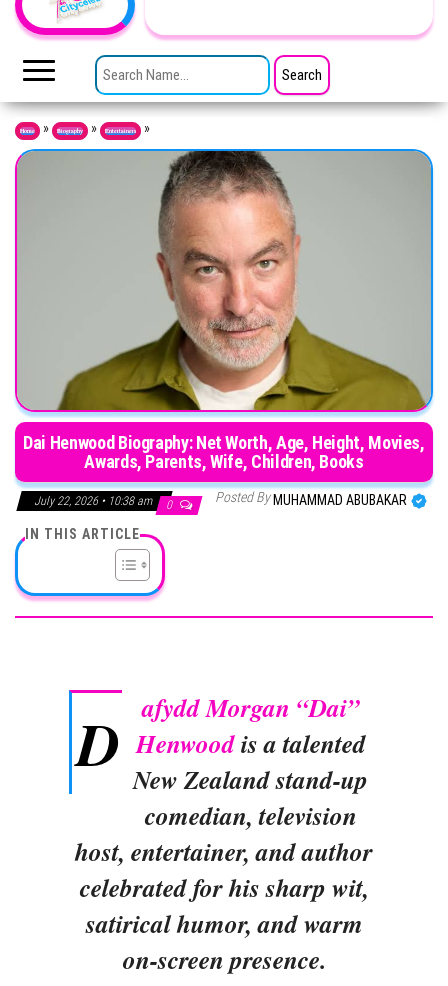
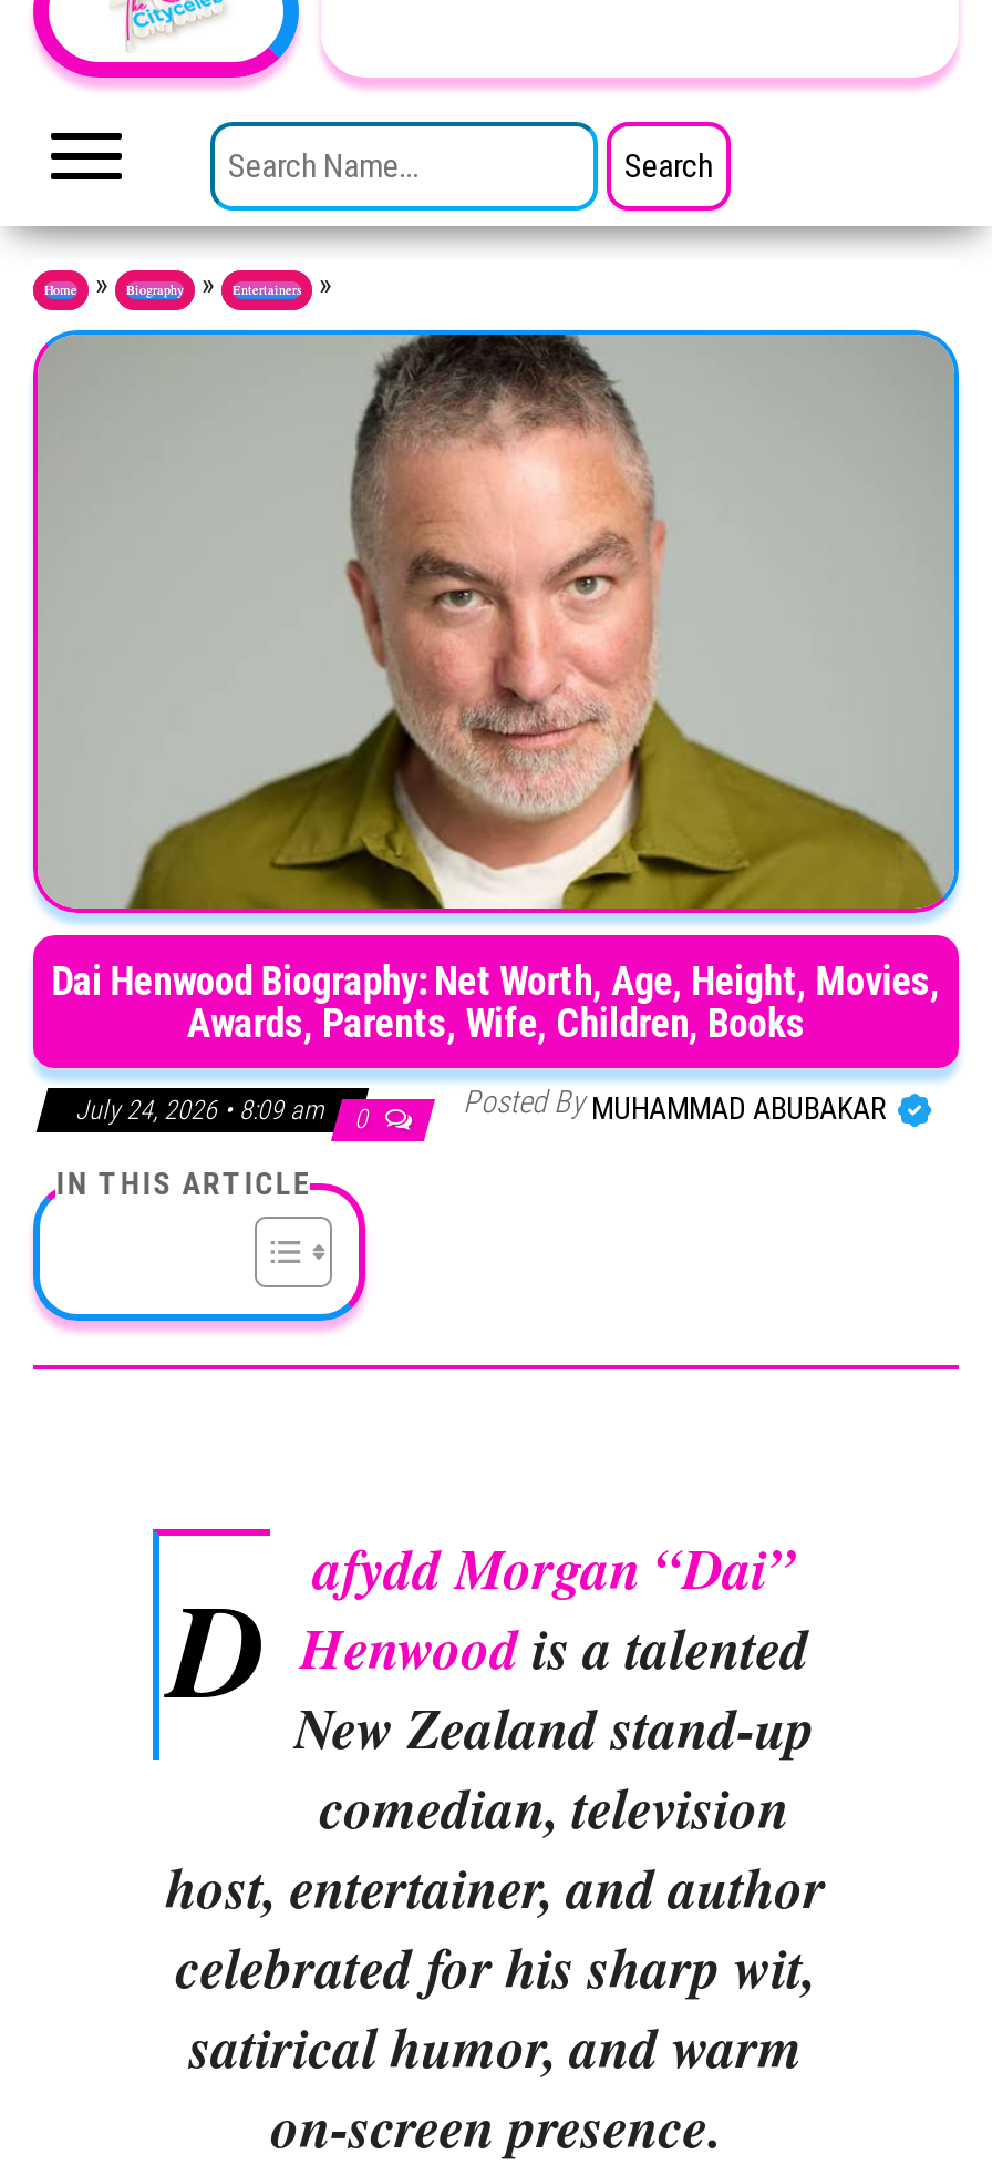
- July 22, 2026 • 10:38 am 0
+ July 24, 2026 • 8:09 am 0
